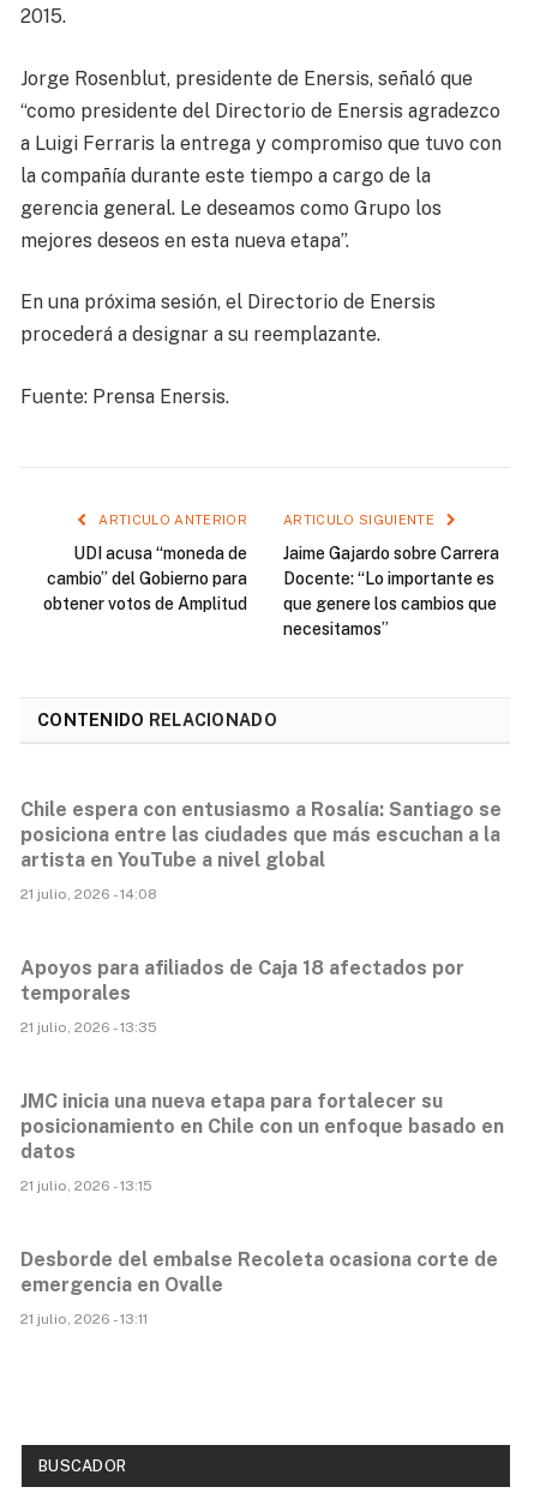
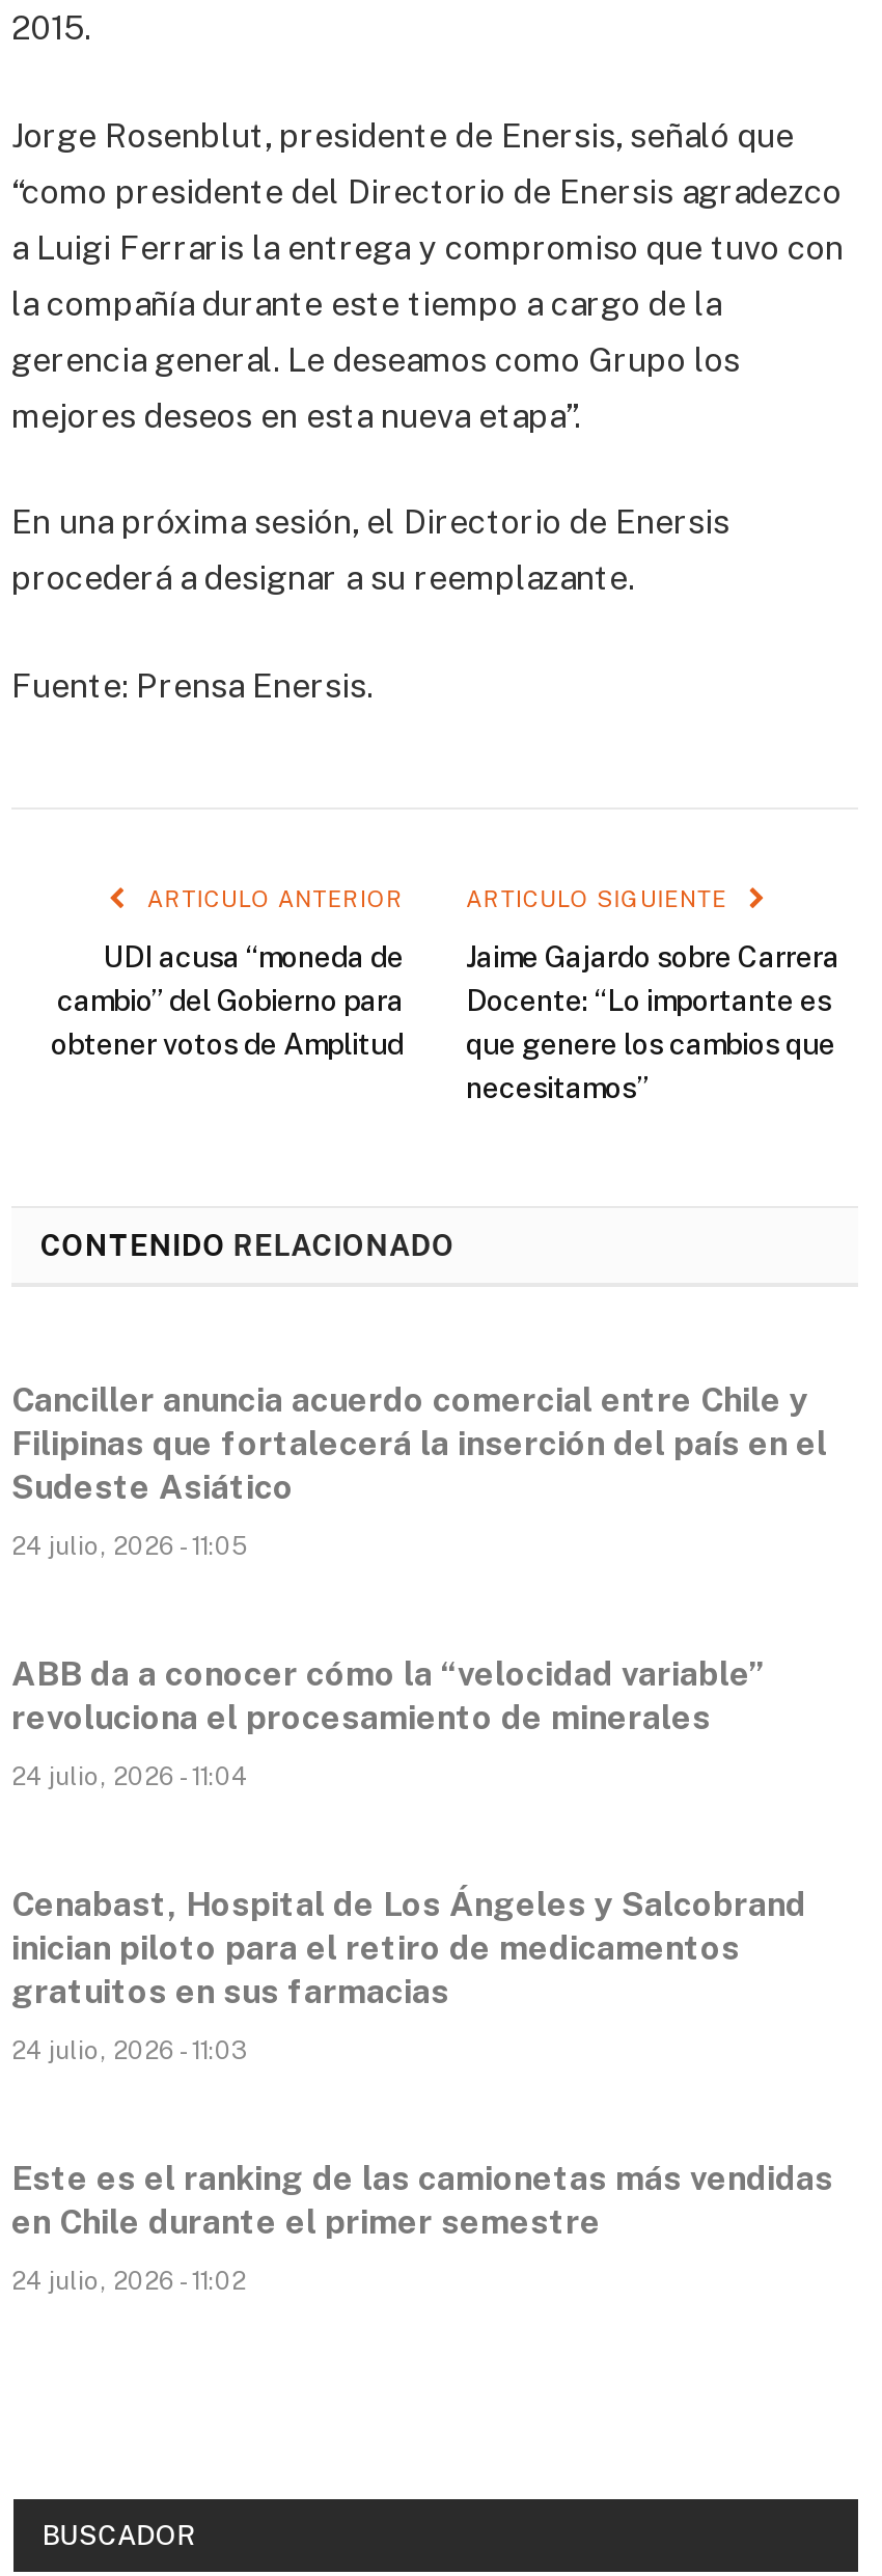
- Chile espera con entusiasmo a Rosalía: Santiago se
- posiciona entre las ciudades que más escuchan a la
- artista en YouTube a nivel global
+ Canciller anuncia acuerdo comercial entre Chile y
+ Filipinas que fortalecerá la inserción del país en el
+ Sudeste Asiático

- 21 julio, 2026 - 14:08
+ 24 julio, 2026 - 11:05

- Apoyos para afiliados de Caja 18 afectados por
- temporales
+ ABB da a conocer cómo la “velocidad variable”
+ revoluciona el procesamiento de minerales

- 21 julio, 2026 - 13:35
+ 24 julio, 2026 - 11:04

- JMC inicia una nueva etapa para fortalecer su
- posicionamiento en Chile con un enfoque basado en
- datos
+ Cenabast, Hospital de Los Ángeles y Salcobrand
+ inician piloto para el retiro de medicamentos
+ gratuitos en sus farmacias

- 21 julio, 2026 - 13:15
+ 24 julio, 2026 - 11:03

- Desborde del embalse Recoleta ocasiona corte de
- emergencia en Ovalle
+ Este es el ranking de las camionetas más vendidas
+ en Chile durante el primer semestre

- 21 julio, 2026 - 13:11
+ 24 julio, 2026 - 11:02
